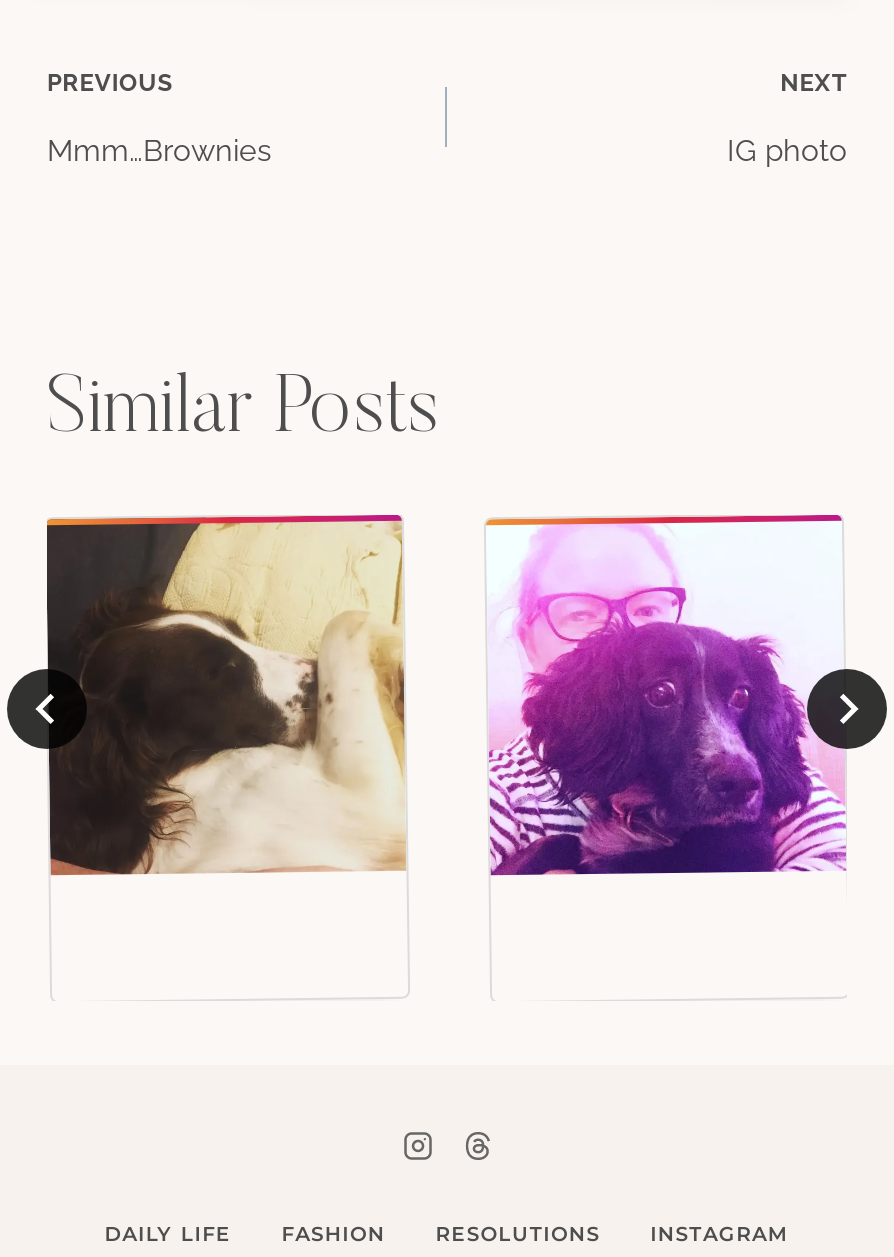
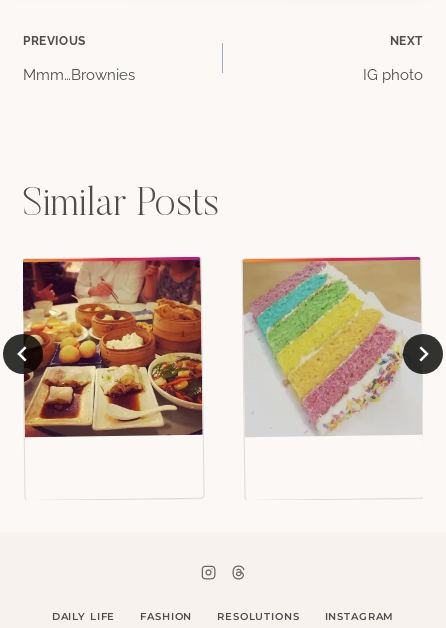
- [image]
+ [image]

- [image]
+ [image]
